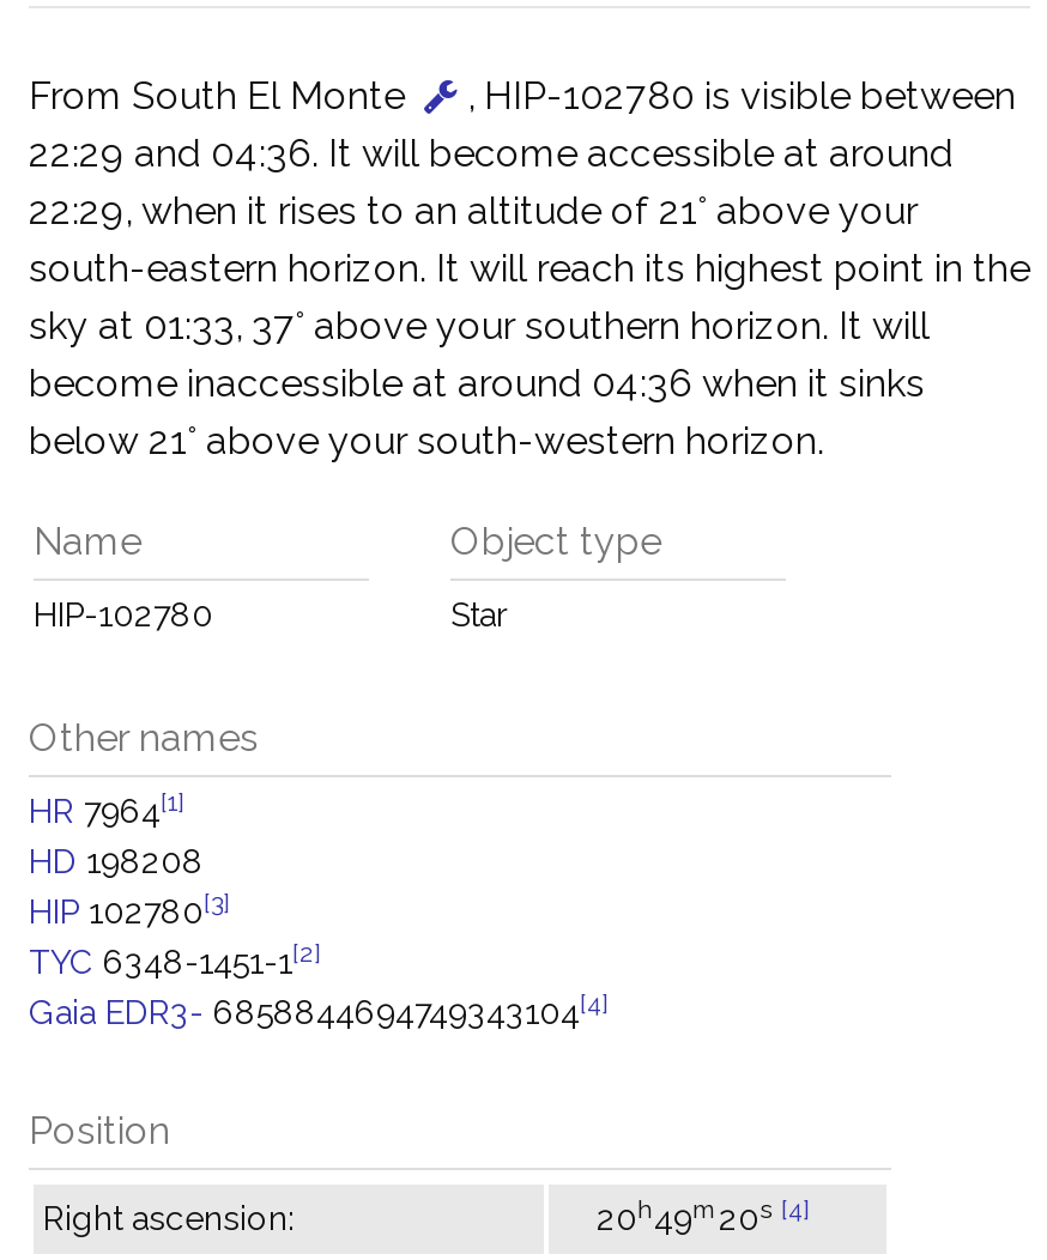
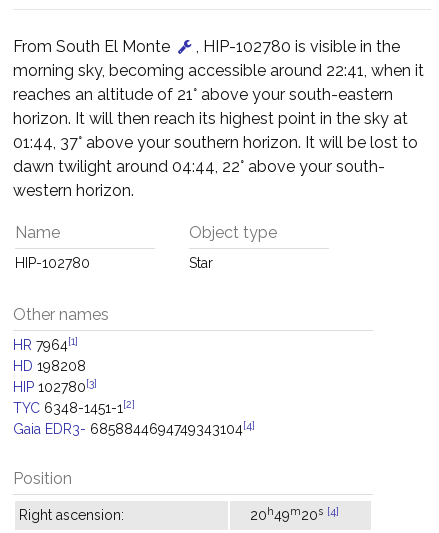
- , HIP-102780 is visible between
- 22:29 and 04:36. It will become accessible at around
- 22:29, when it rises to an altitude of 21° above your
- south-eastern horizon. It will reach its highest point in the
- sky at 01:33, 37° above your southern horizon. It will
- become inaccessible at around 04:36 when it sinks
- below 21° above your south-western horizon.
+ , HIP-102780 is visible in the
+ morning sky, becoming accessible around 22:41, when it
+ reaches an altitude of 21° above your south-eastern
+ horizon. It will then reach its highest point in the sky at
+ 01:44, 37° above your southern horizon. It will be lost to
+ dawn twilight around 04:44, 22° above your south-
+ western horizon.
